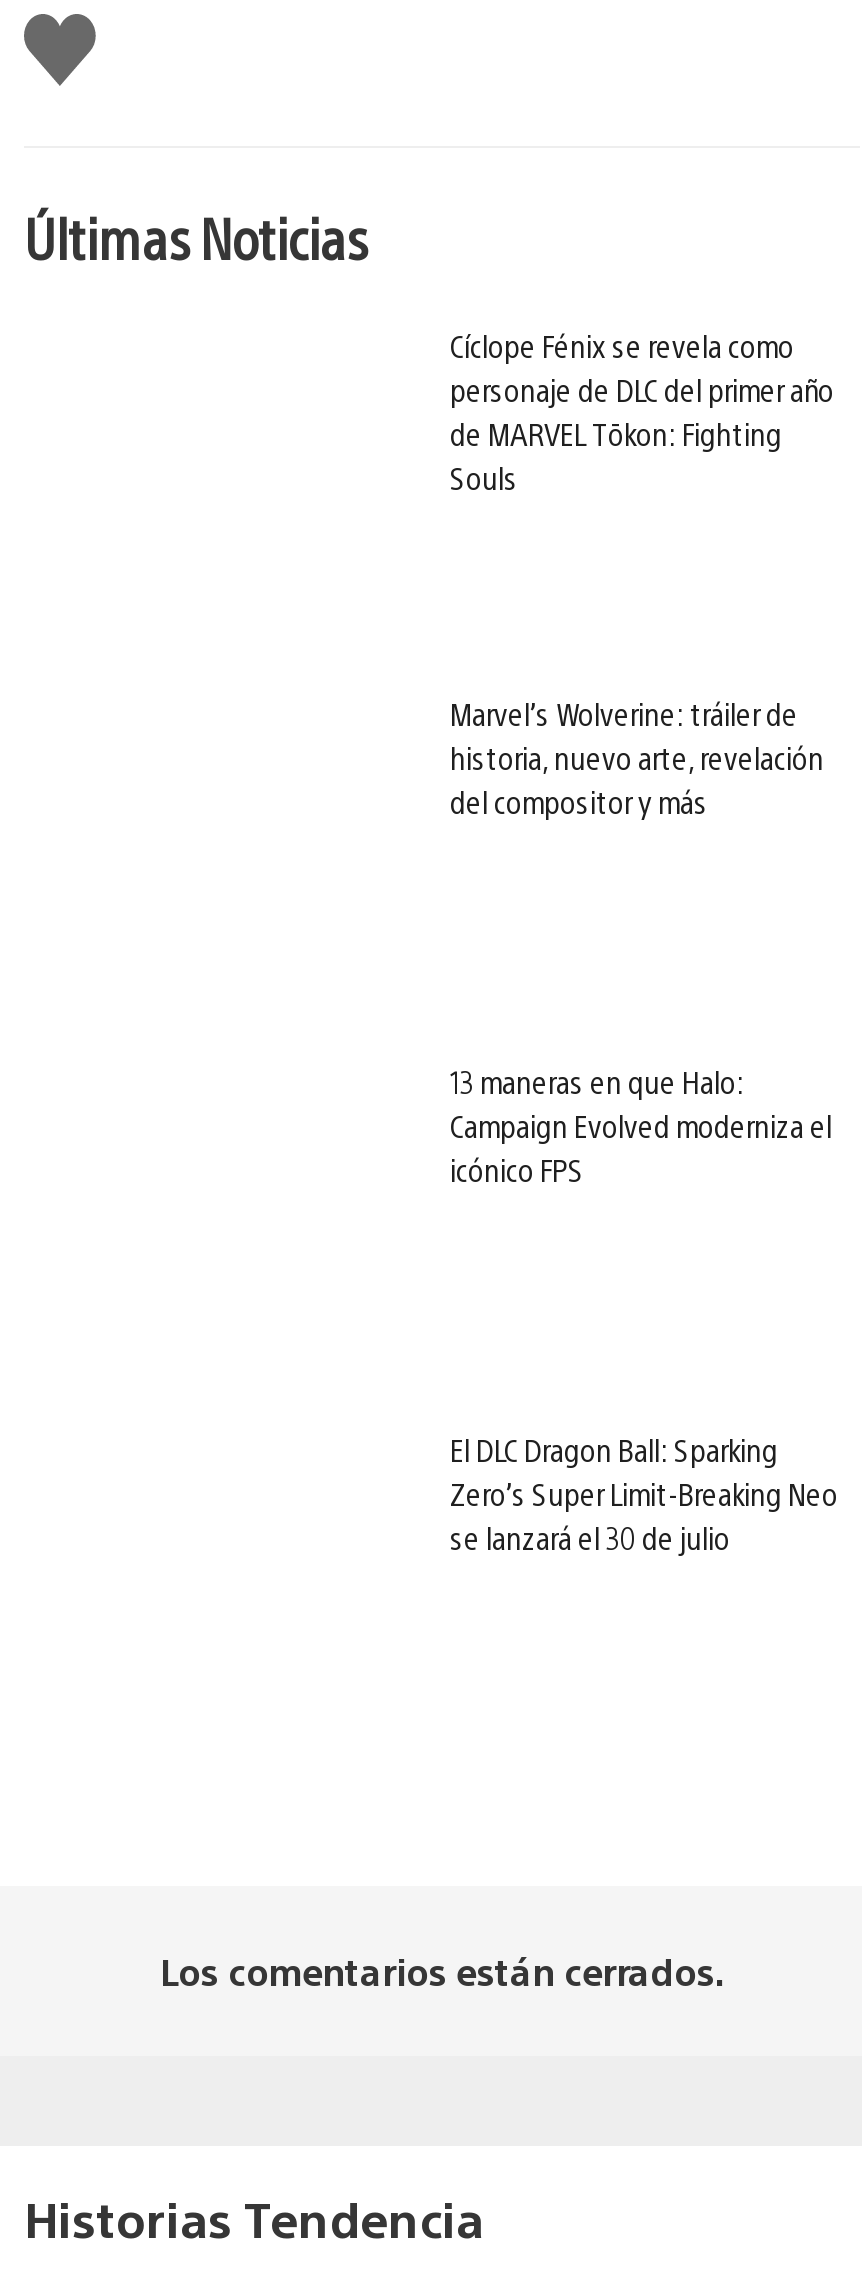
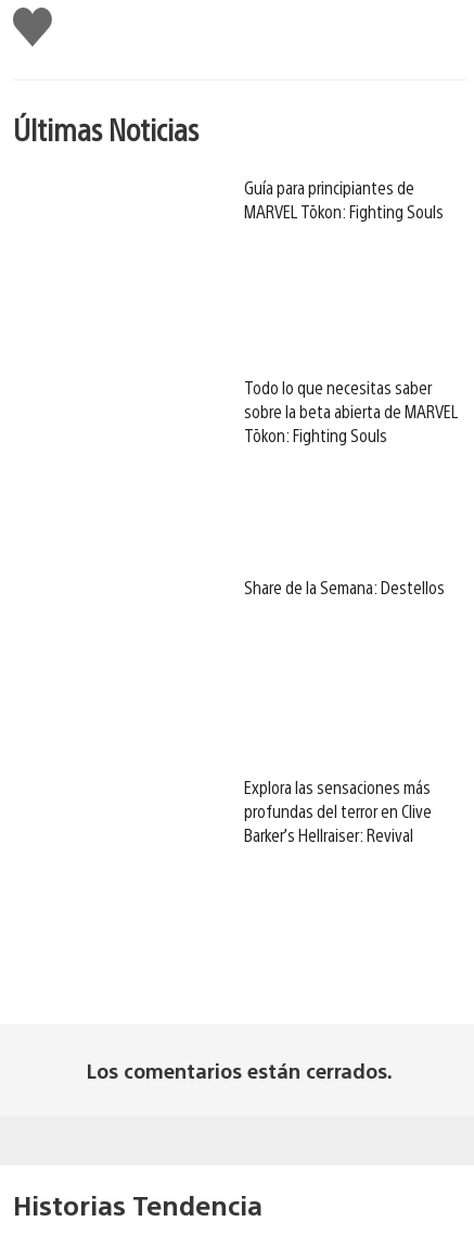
- Cíclope Fénix se revela como
- personaje de DLC del primer año
- de MARVEL Tōkon: Fighting
- Souls
+ Guía para principiantes de
+ MARVEL Tōkon: Fighting Souls

- Marvel’s Wolverine: tráiler de
- historia, nuevo arte, revelación
- del compositor y más
+ Todo lo que necesitas saber
+ sobre la beta abierta de MARVEL
+ Tōkon: Fighting Souls

- 13 maneras en que Halo:
- Campaign Evolved moderniza el
- icónico FPS
+ Share de la Semana: Destellos

- El DLC Dragon Ball: Sparking
- Zero’s Super Limit-Breaking Neo
- se lanzará el 30 de julio
+ Explora las sensaciones más
+ profundas del terror en Clive
+ Barker’s Hellraiser: Revival
